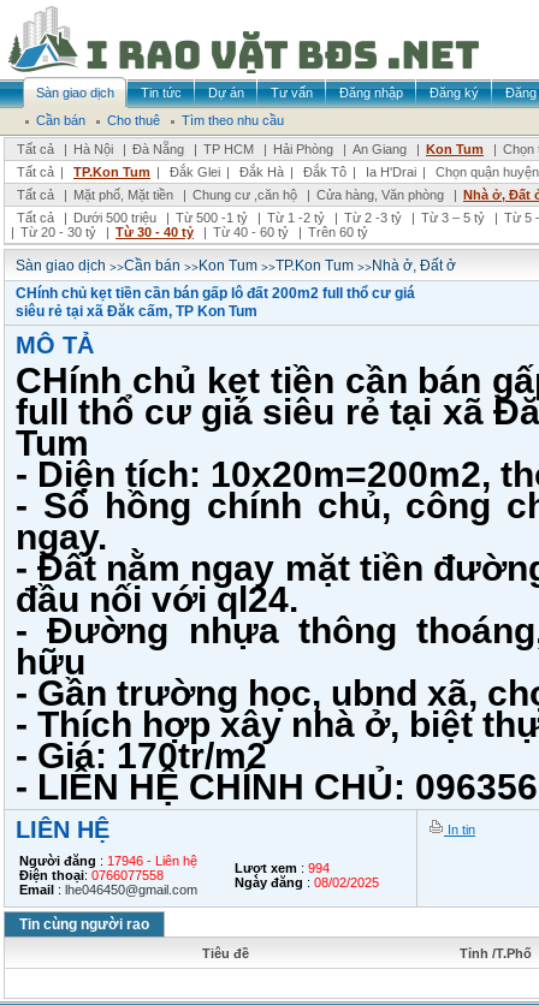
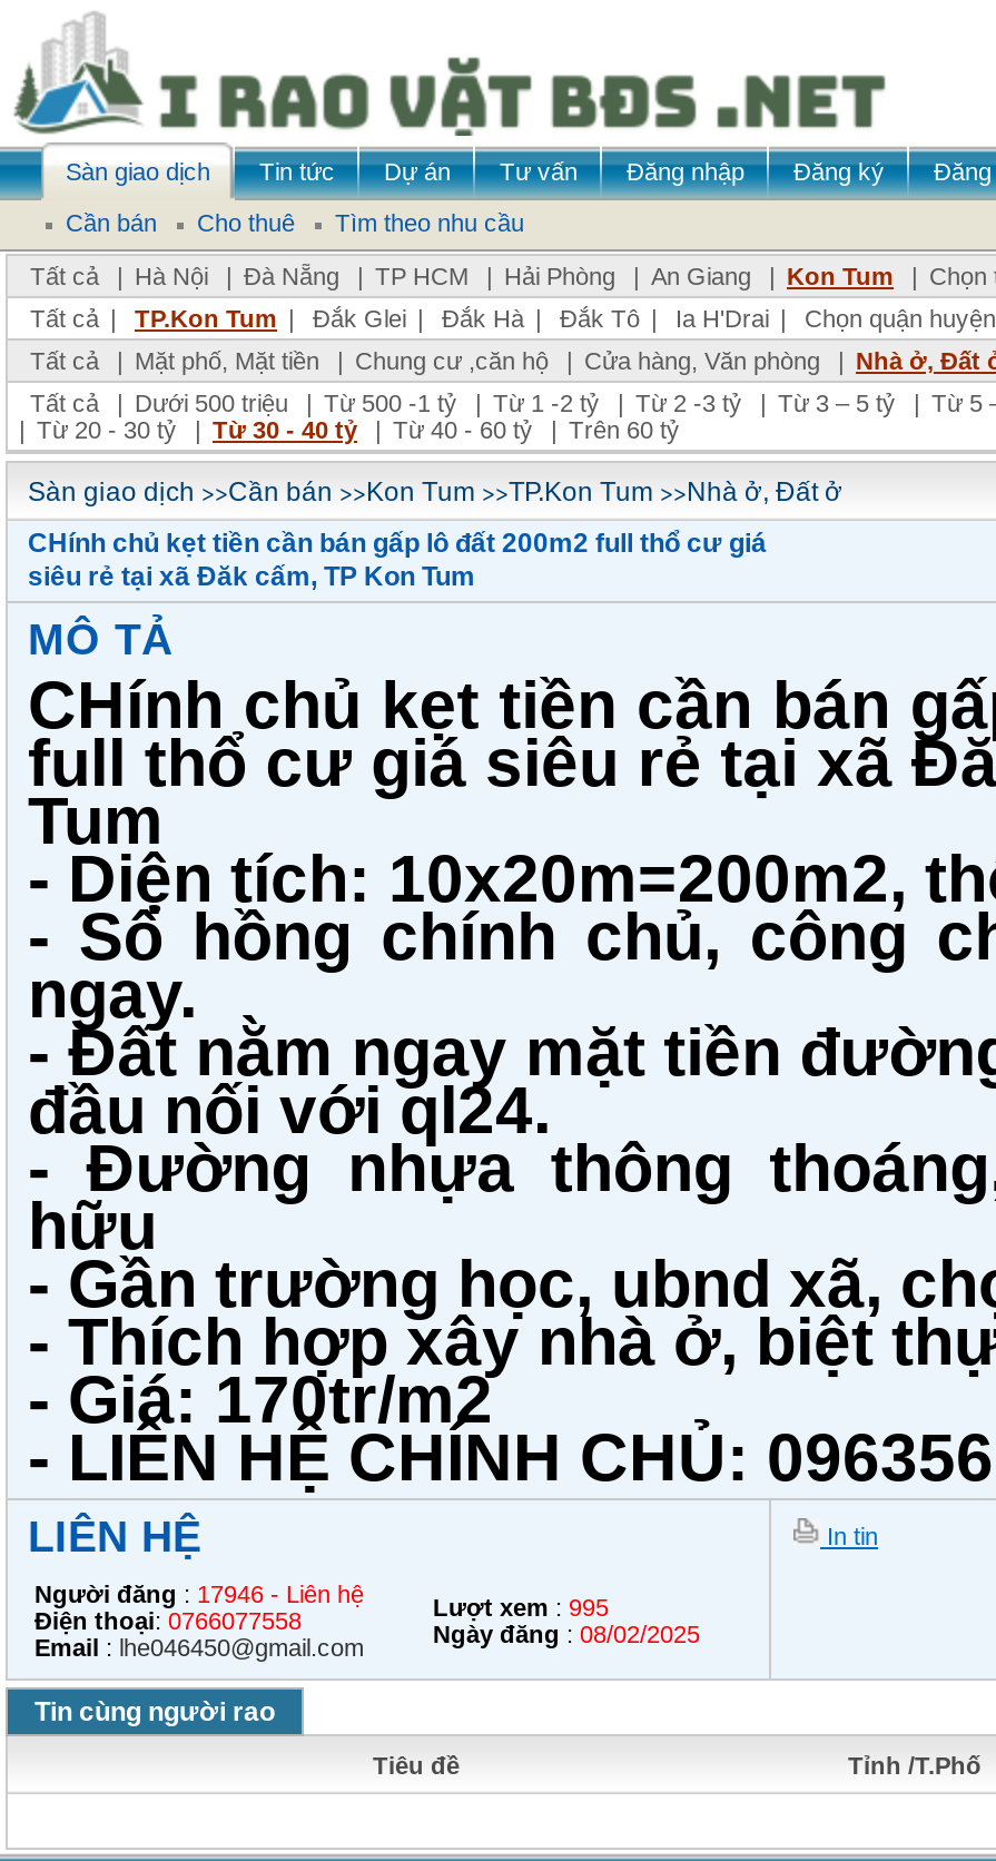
- Lượt xem: 994
+ Lượt xem: 995
